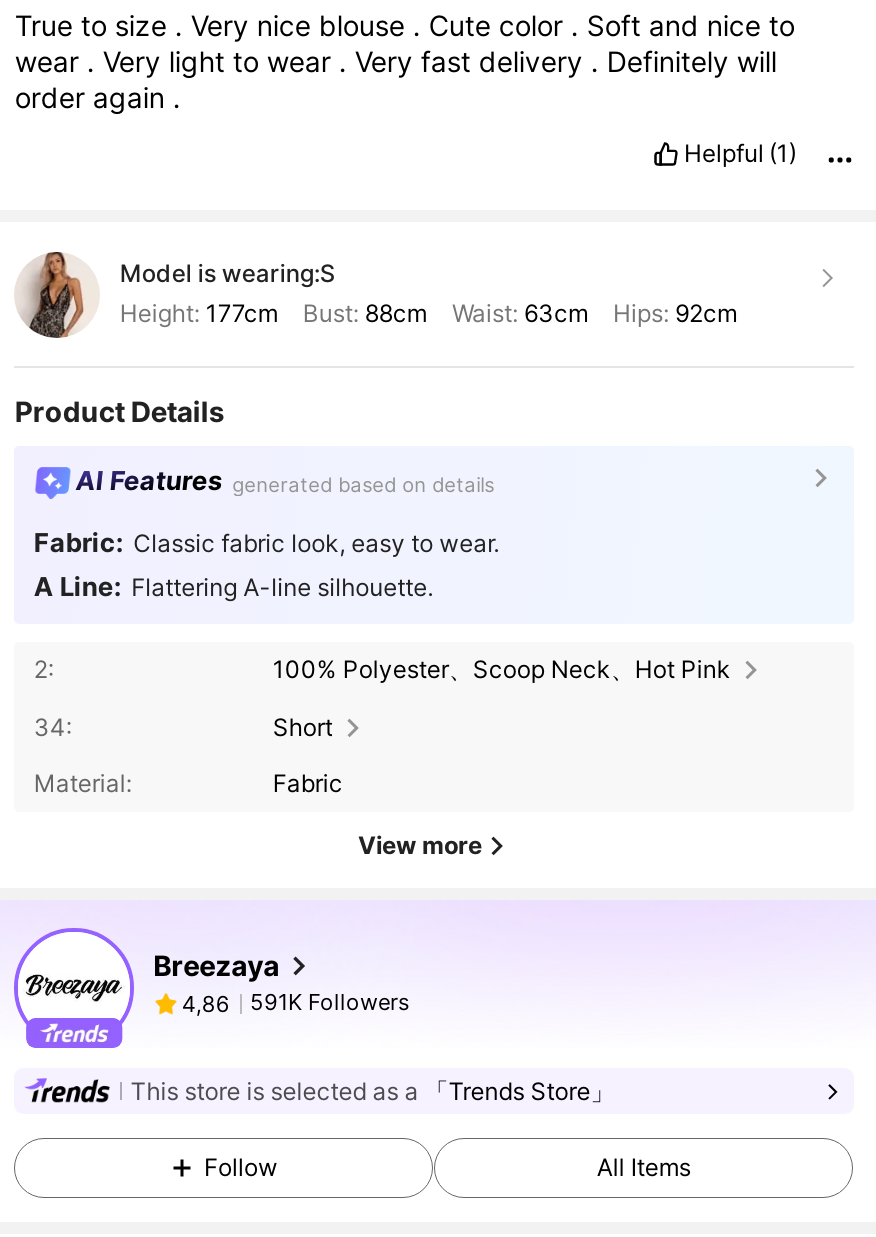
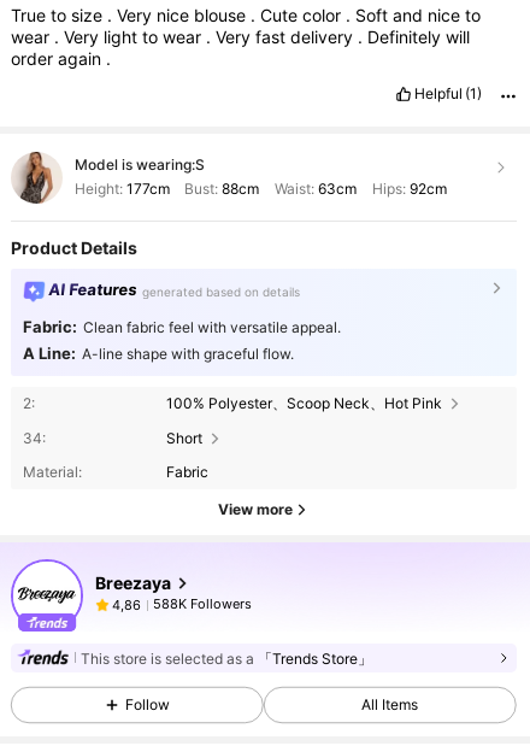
- Fabric: Classic fabric look, easy to wear.
- A Line: Flattering A-line silhouette.
+ Fabric: Clean fabric feel with versatile appeal.
+ A Line: A-line shape with graceful flow.

- 4,86 591K Followers
+ 4,86 588K Followers
